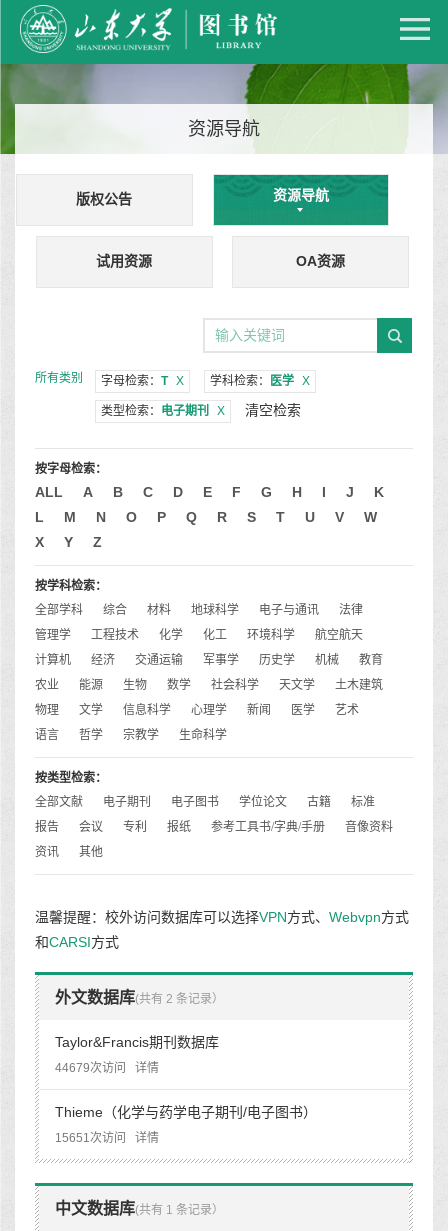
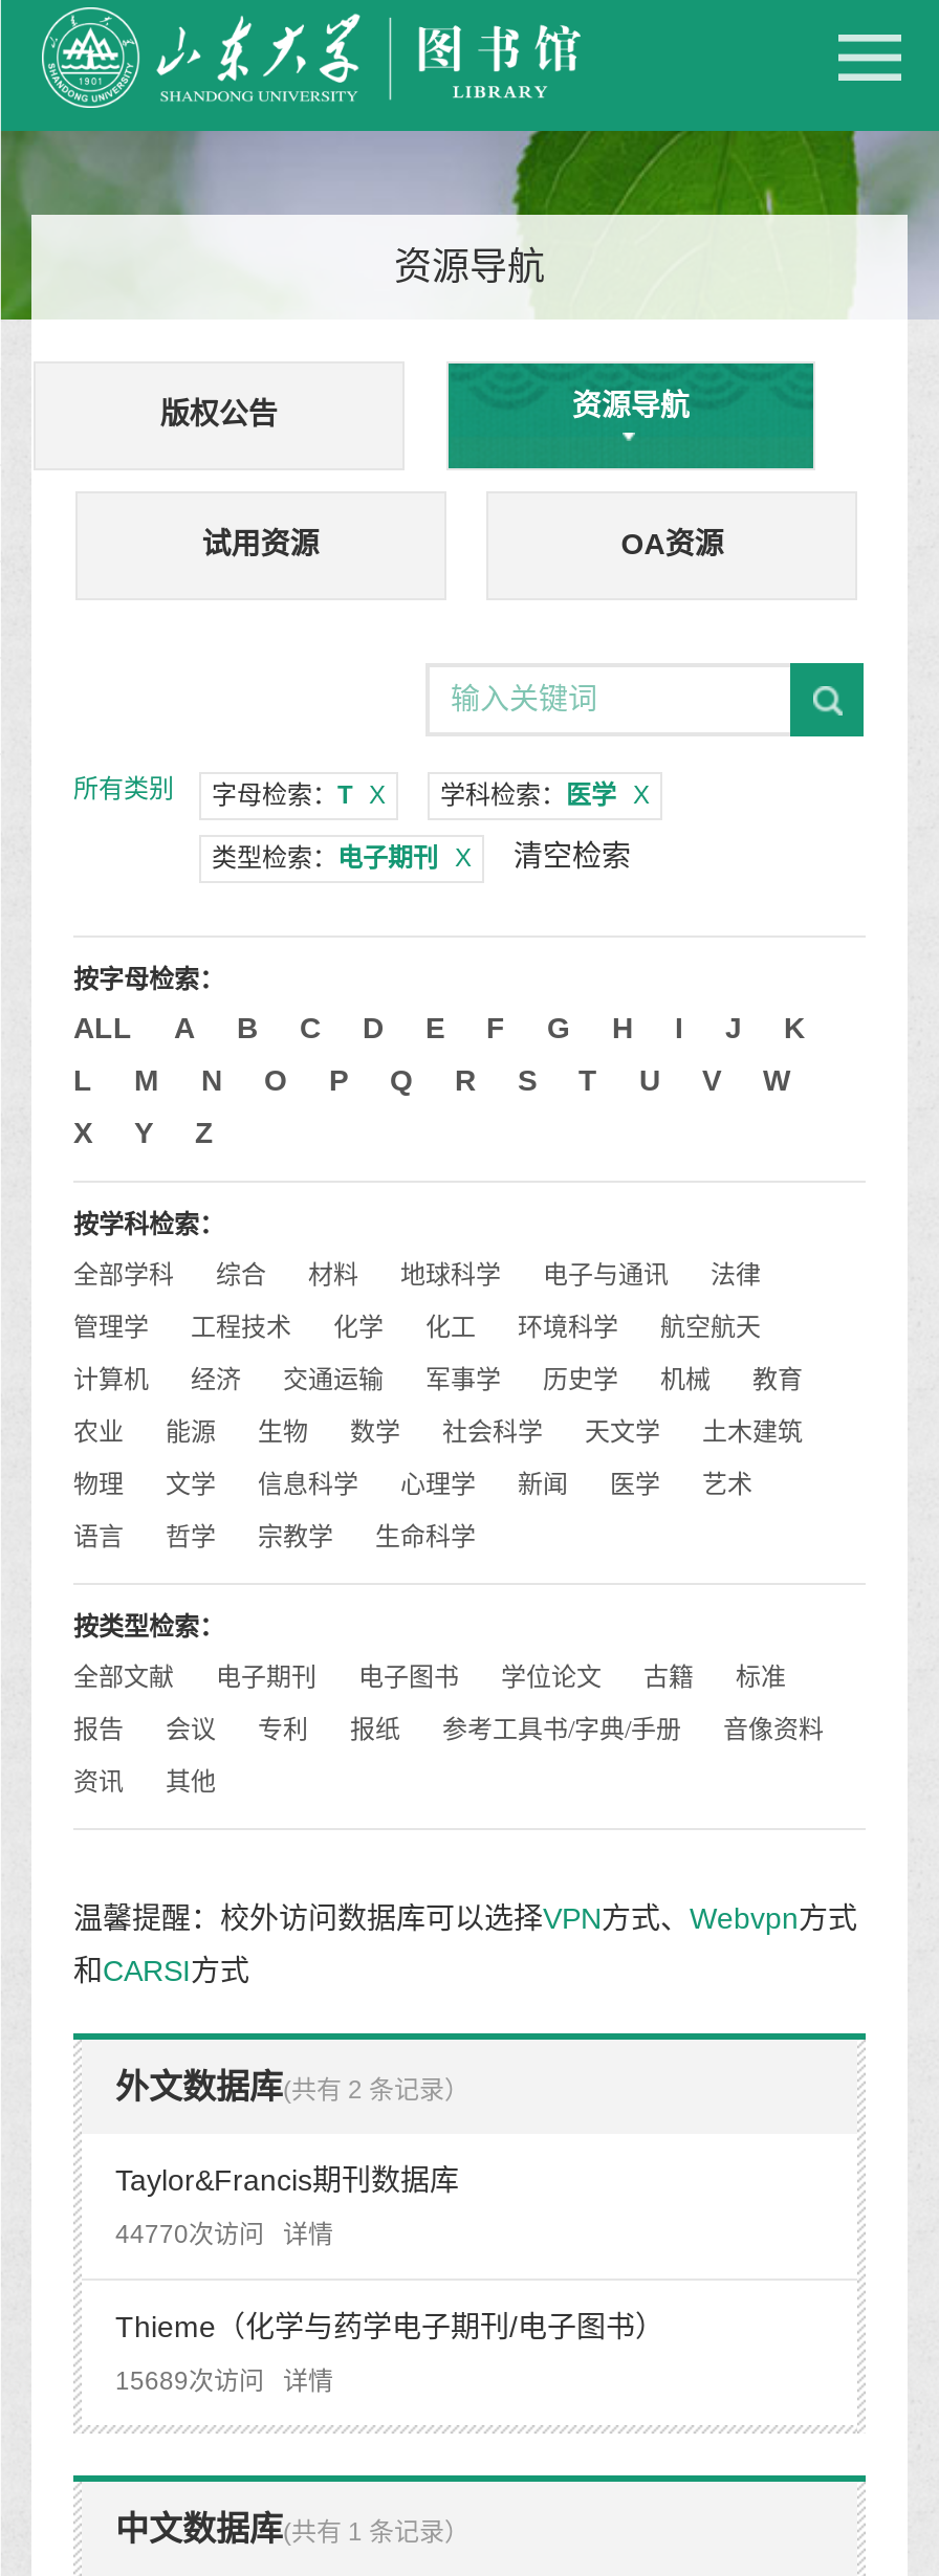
- 44679次访问 详情
+ 44770次访问 详情

- 15651次访问 详情
+ 15689次访问 详情
